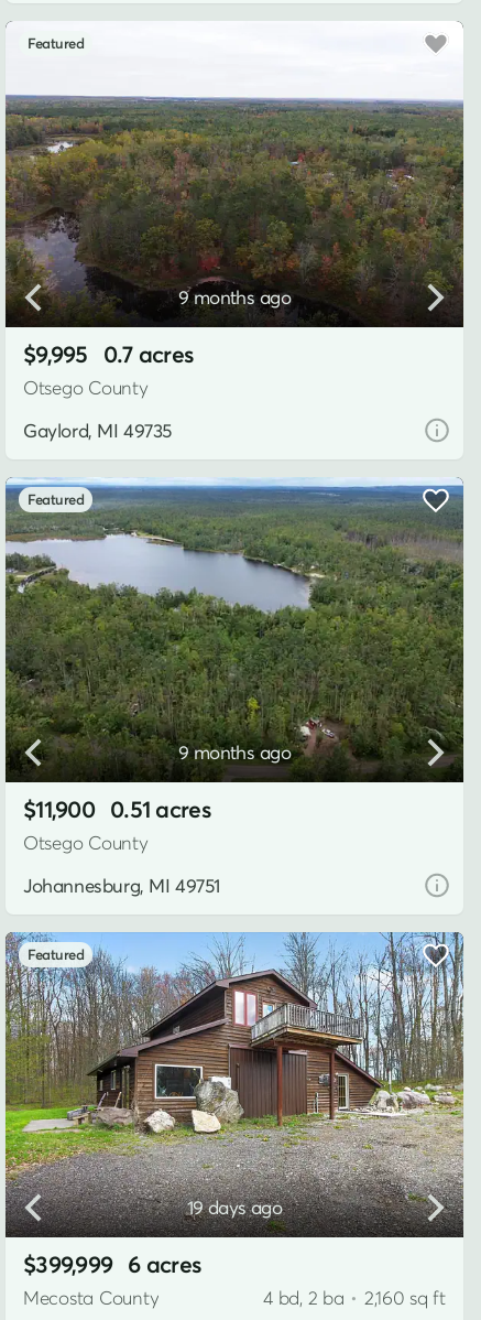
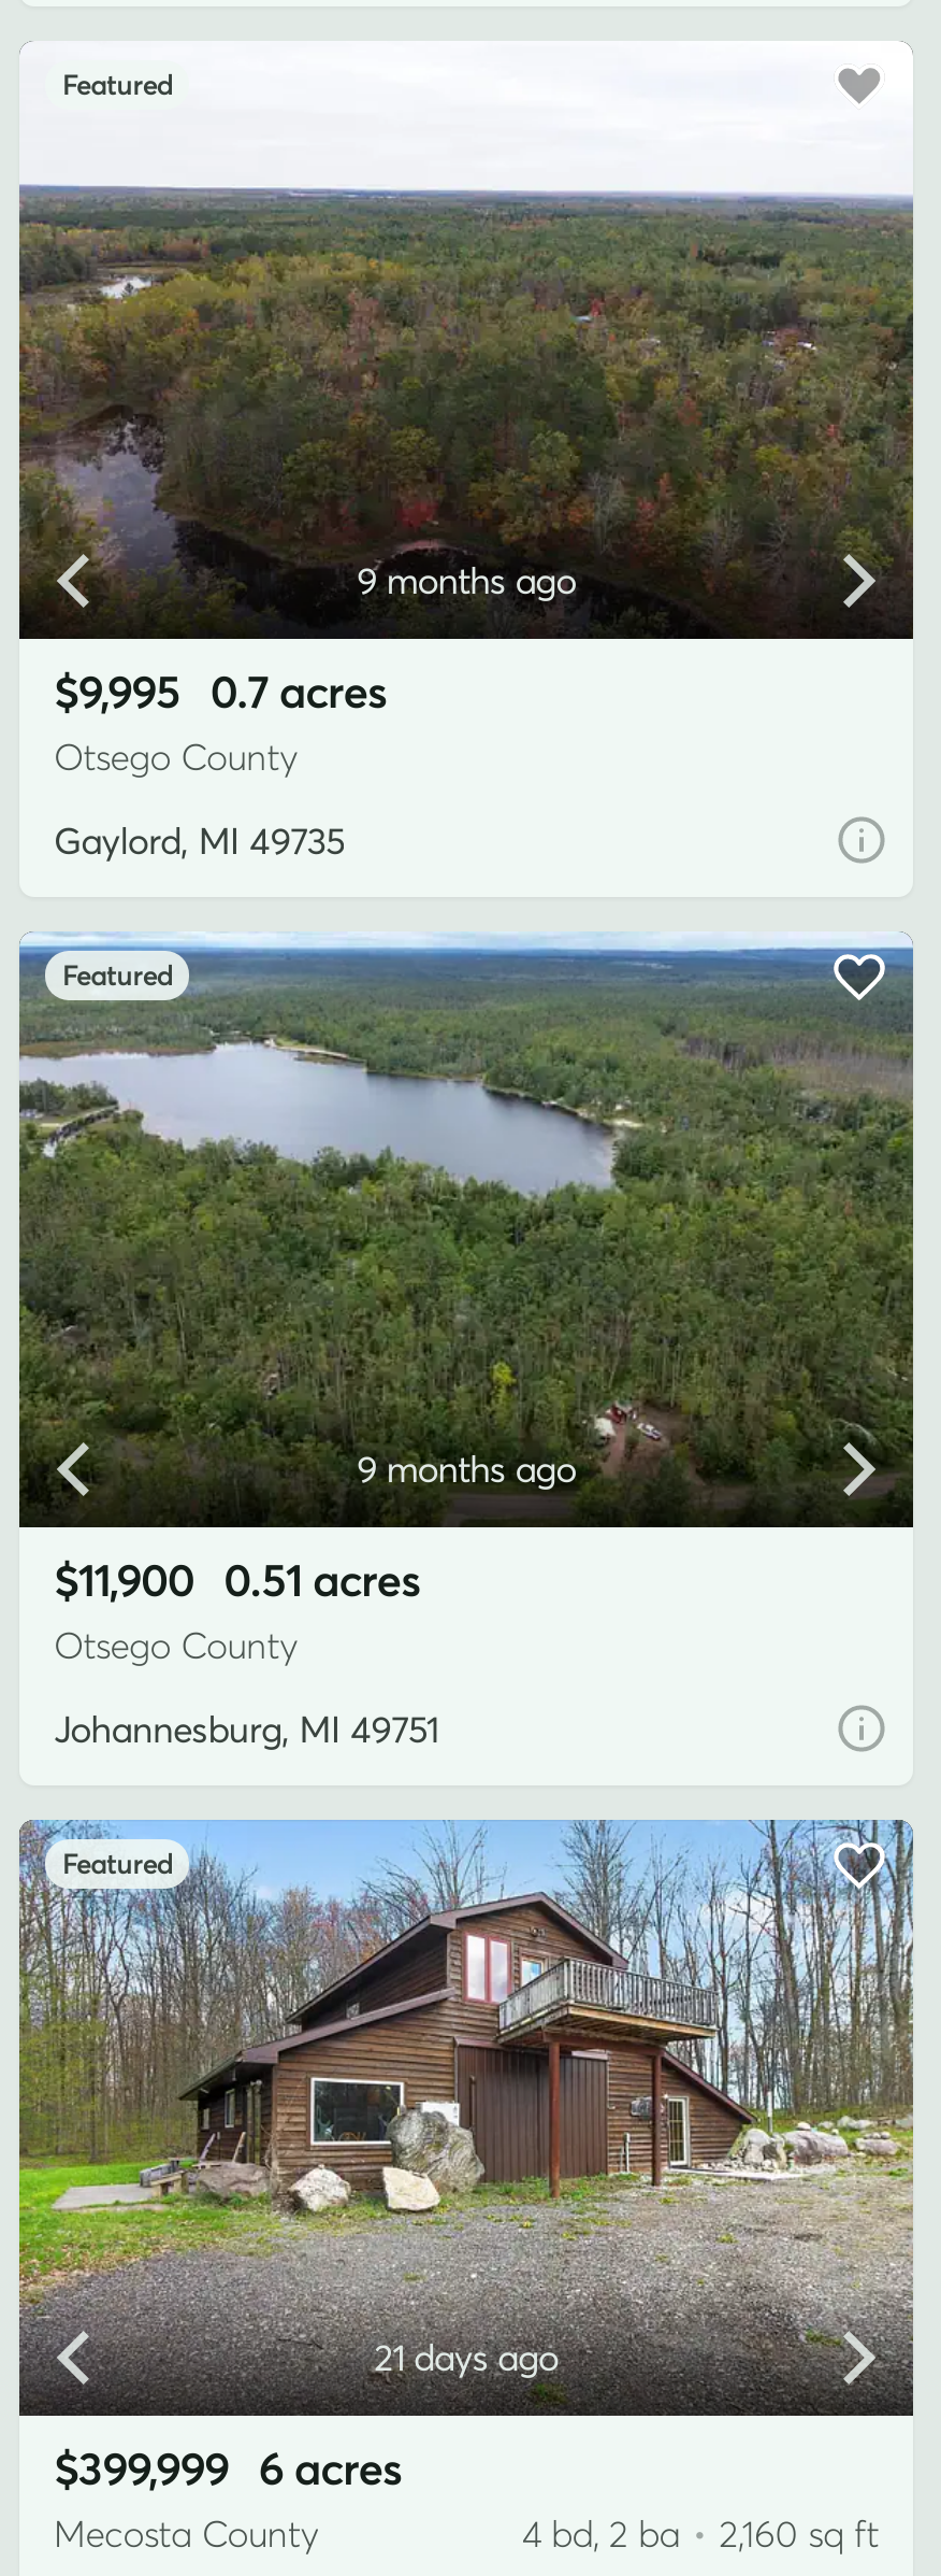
- 19 days ago
+ 21 days ago
